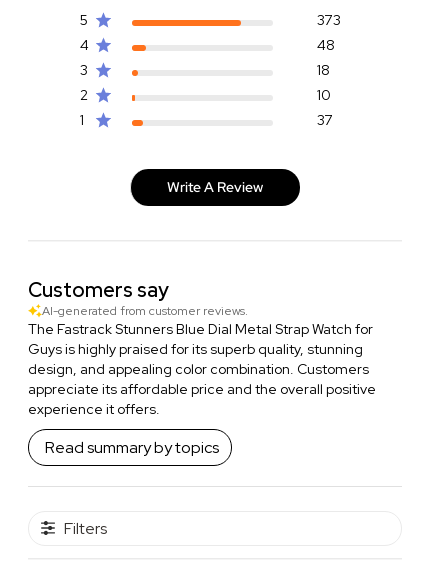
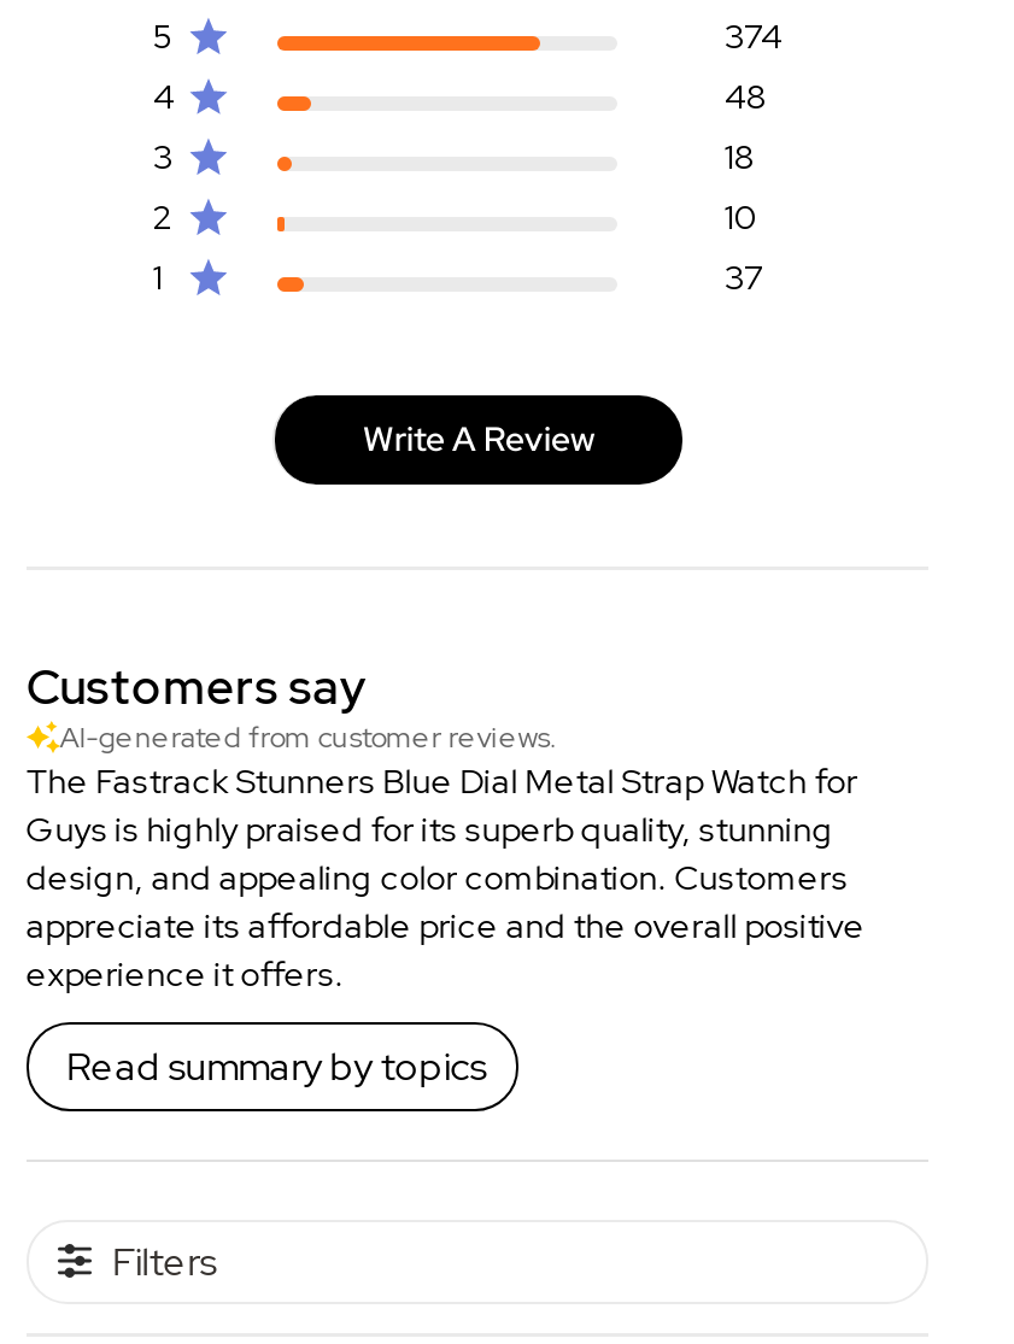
- 373
+ 374
